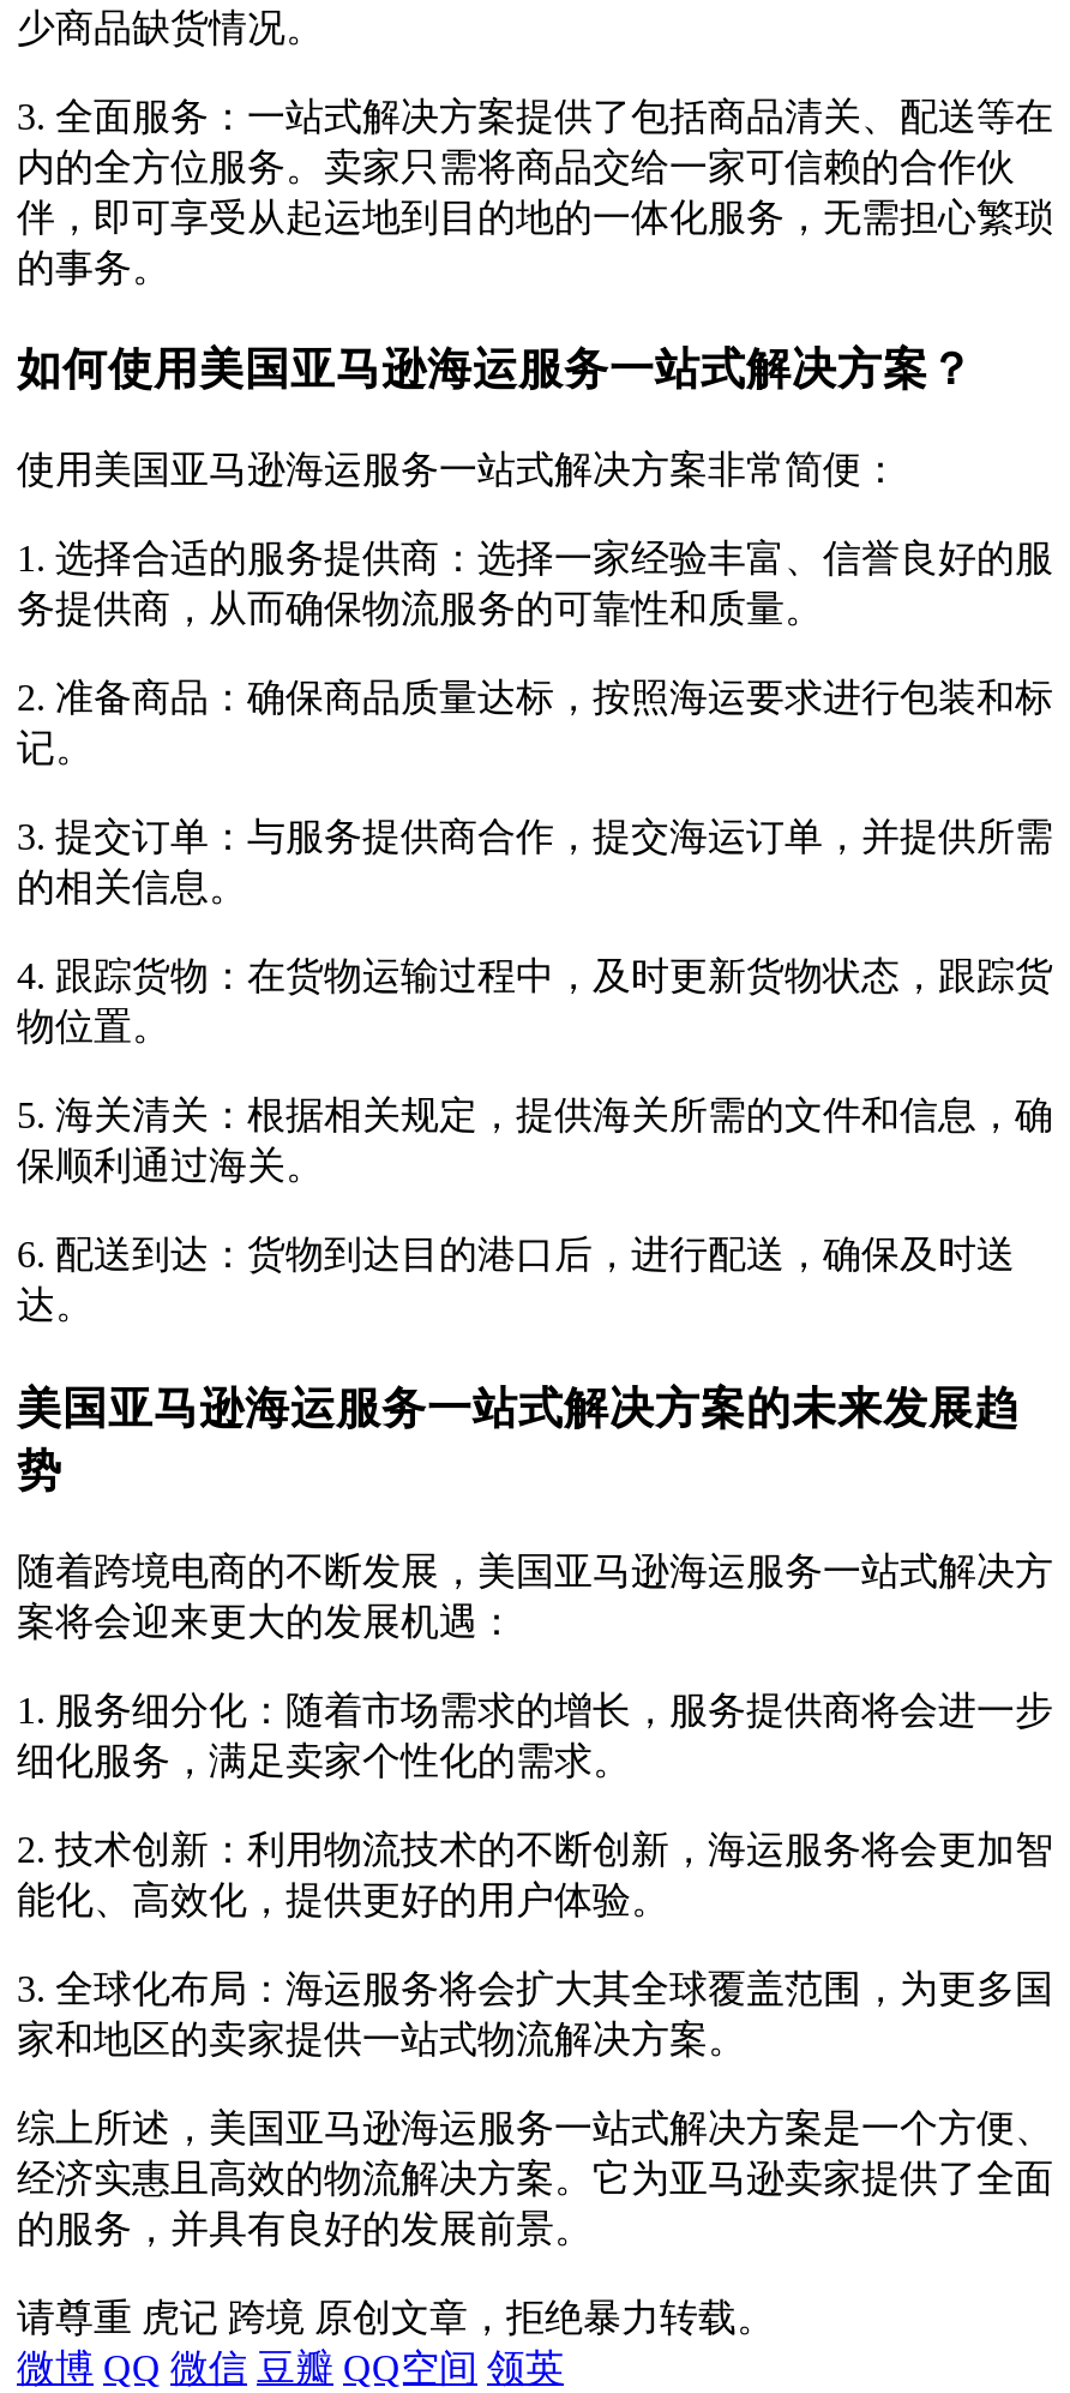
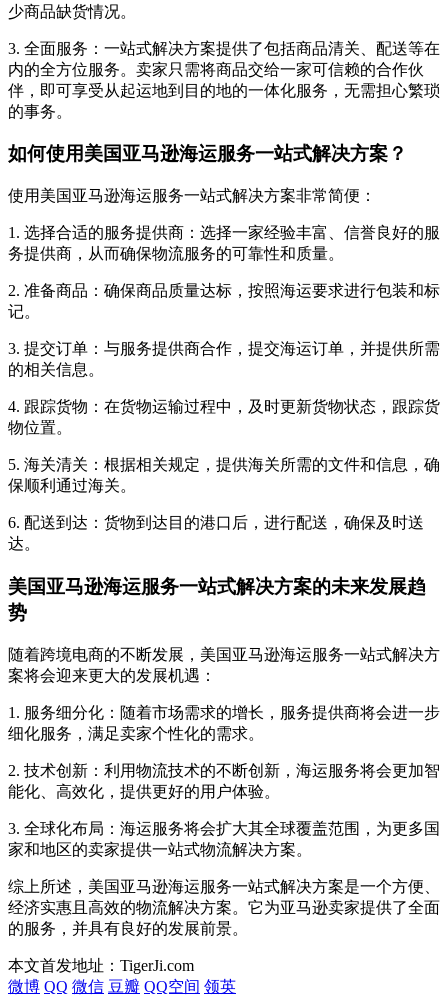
- 请尊重 虎记 跨境 原创文章，拒绝暴力转载。
+ 本文首发地址：TigerJi.com
